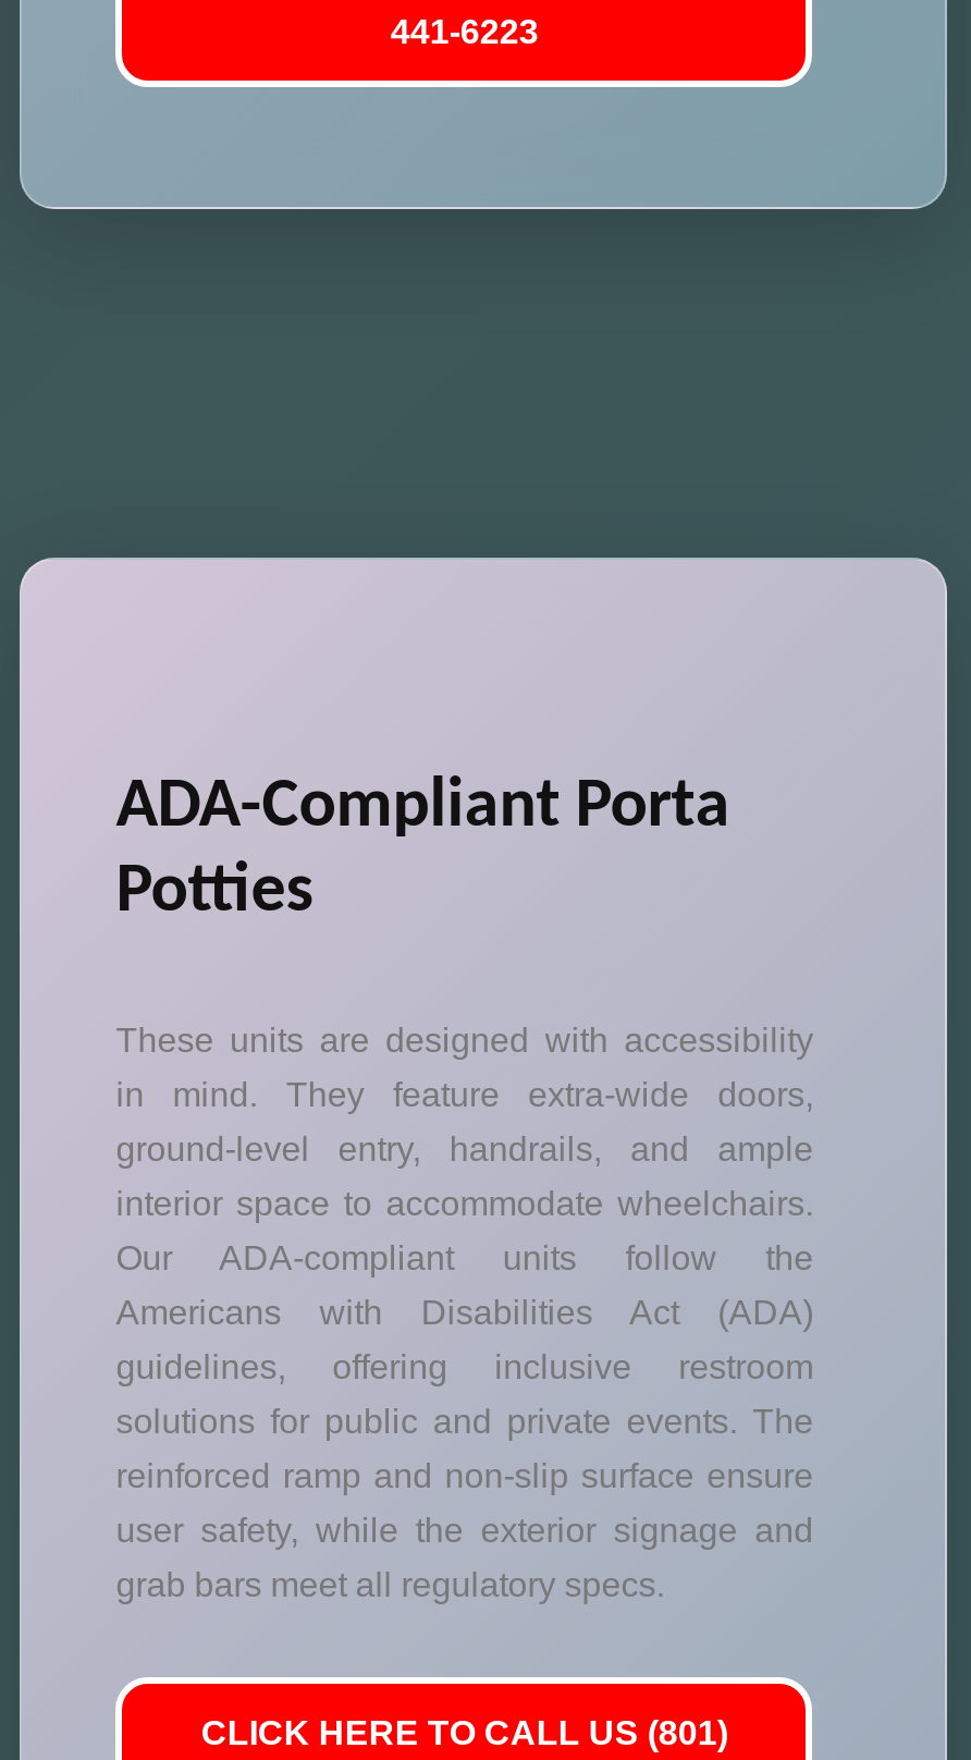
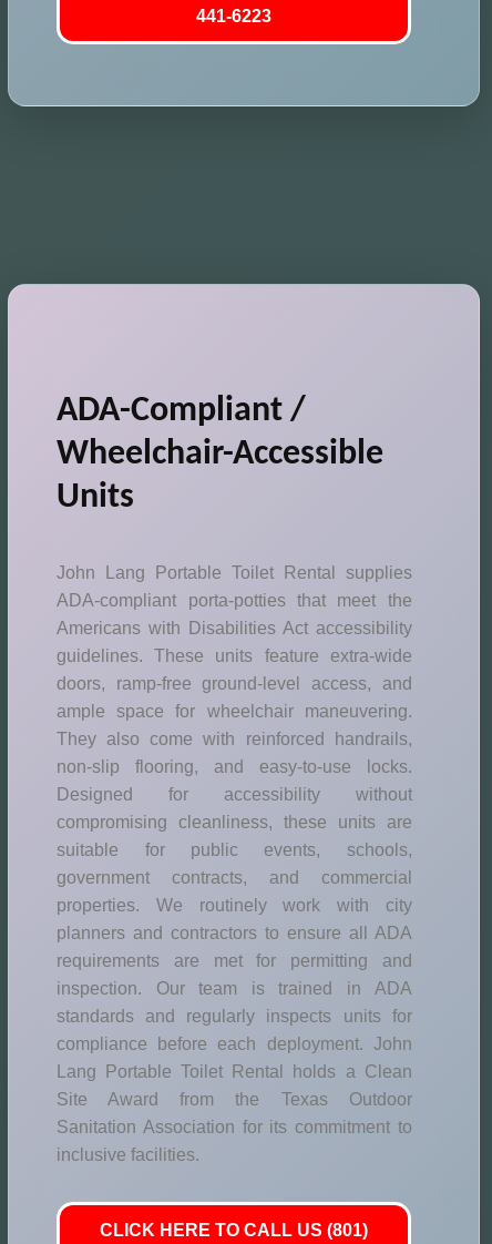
- ADA-Compliant Porta
- Potties
- These units are designed with accessibility
- in mind. They feature extra-wide doors,
- ground-level entry, handrails, and ample
- interior space to accommodate wheelchairs.
- Our ADA-compliant units follow the
- Americans with Disabilities Act (ADA)
- guidelines, offering inclusive restroom
- solutions for public and private events. The
- reinforced ramp and non-slip surface ensure
- user safety, while the exterior signage and
- grab bars meet all regulatory specs.
+ ADA-Compliant /
+ Wheelchair-Accessible
+ Units
+ John Lang Portable Toilet Rental supplies
+ ADA-compliant porta-potties that meet the
+ Americans with Disabilities Act accessibility
+ guidelines. These units feature extra-wide
+ doors, ramp-free ground-level access, and
+ ample space for wheelchair maneuvering.
+ They also come with reinforced handrails,
+ non-slip flooring, and easy-to-use locks.
+ Designed for accessibility without
+ compromising cleanliness, these units are
+ suitable for public events, schools,
+ government contracts, and commercial
+ properties. We routinely work with city
+ planners and contractors to ensure all ADA
+ requirements are met for permitting and
+ inspection. Our team is trained in ADA
+ standards and regularly inspects units for
+ compliance before each deployment. John
+ Lang Portable Toilet Rental holds a Clean
+ Site Award from the Texas Outdoor
+ Sanitation Association for its commitment to
+ inclusive facilities.
